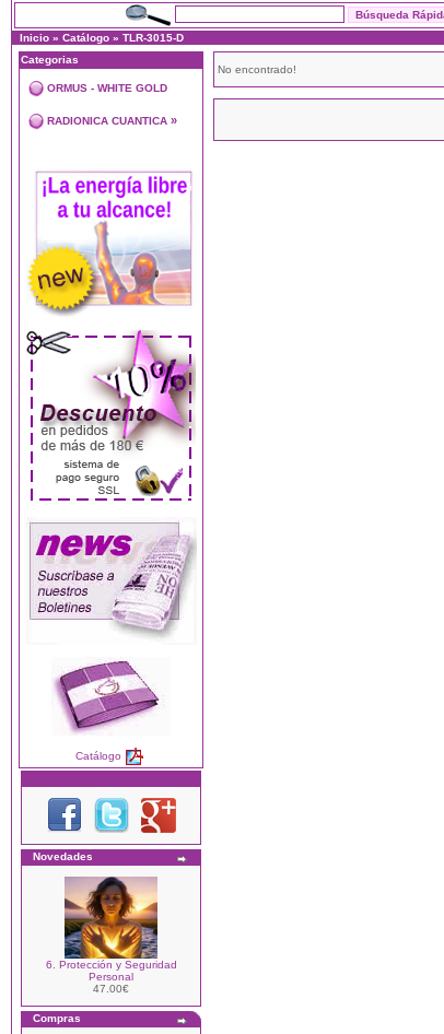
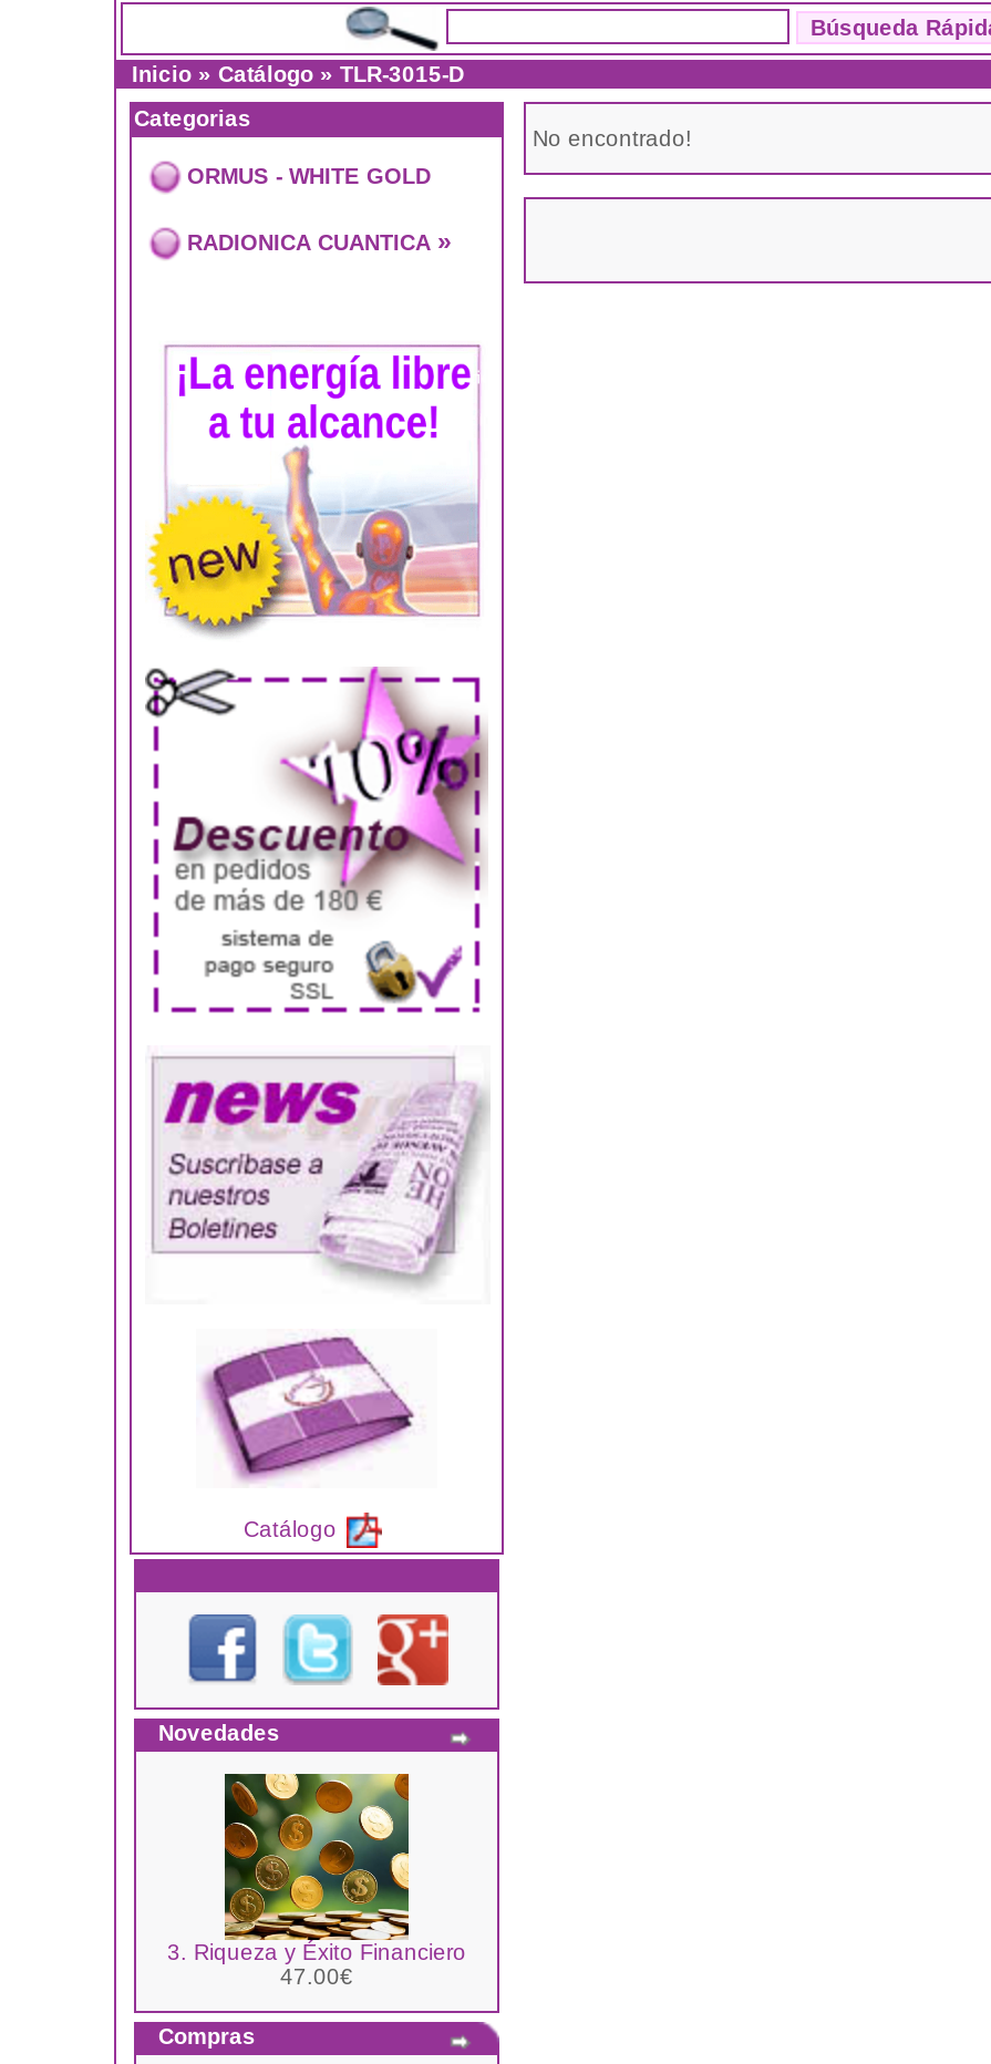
- [image]
- 6. Protección y Seguridad
- Personal
+ [image]
+ 3. Riqueza y Éxito Financiero
